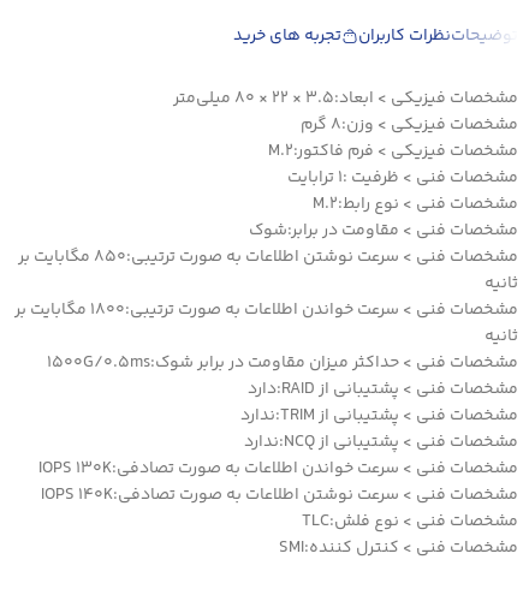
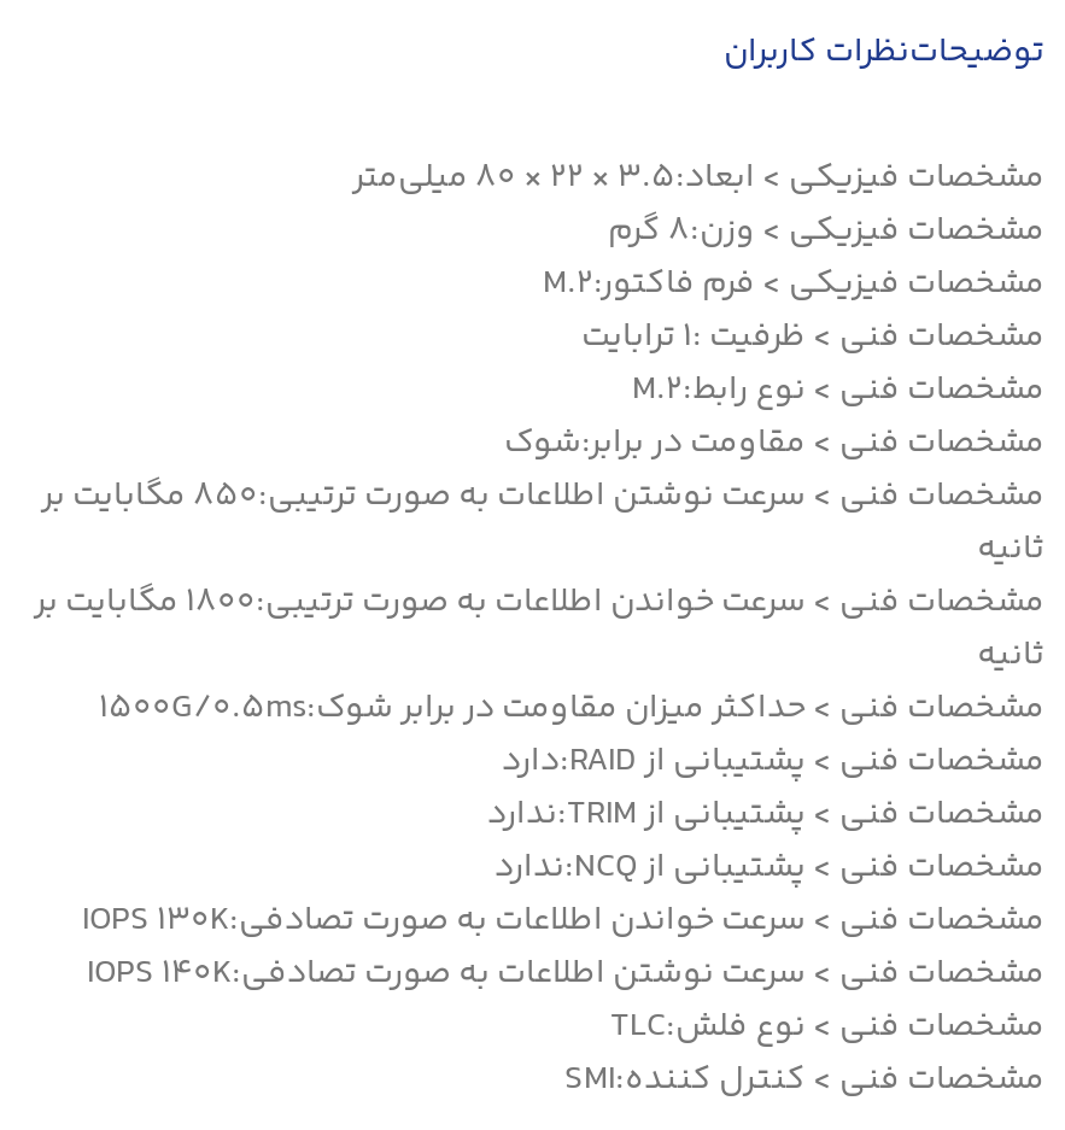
- تجربه های خرید
